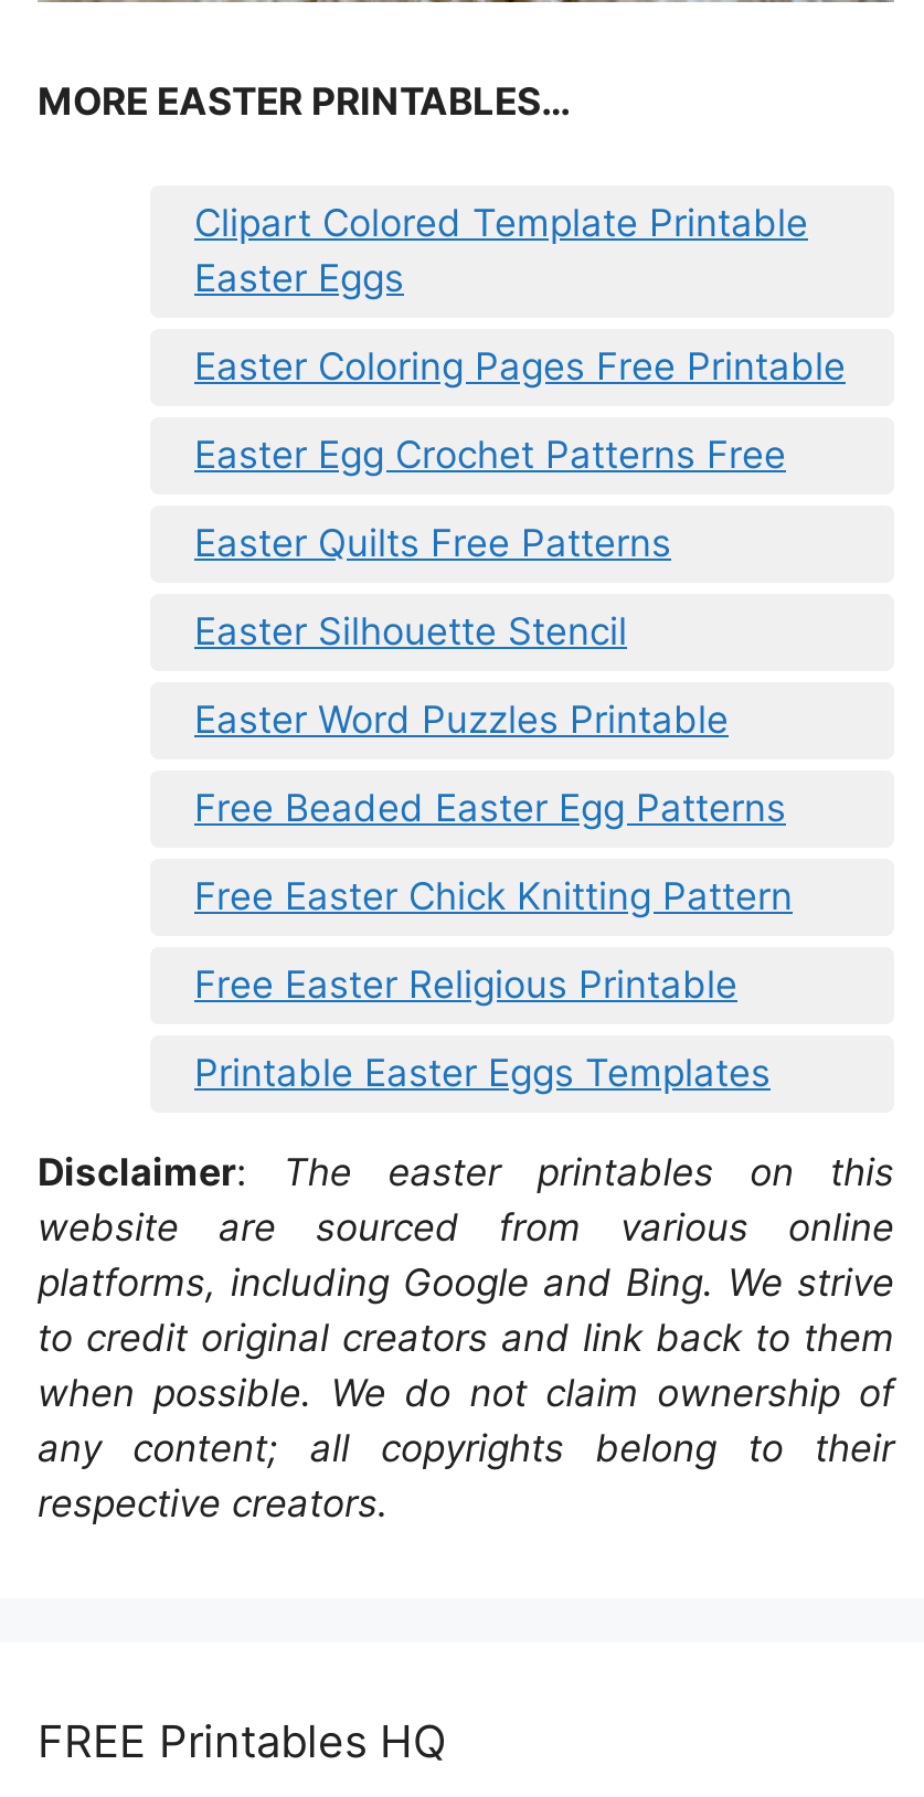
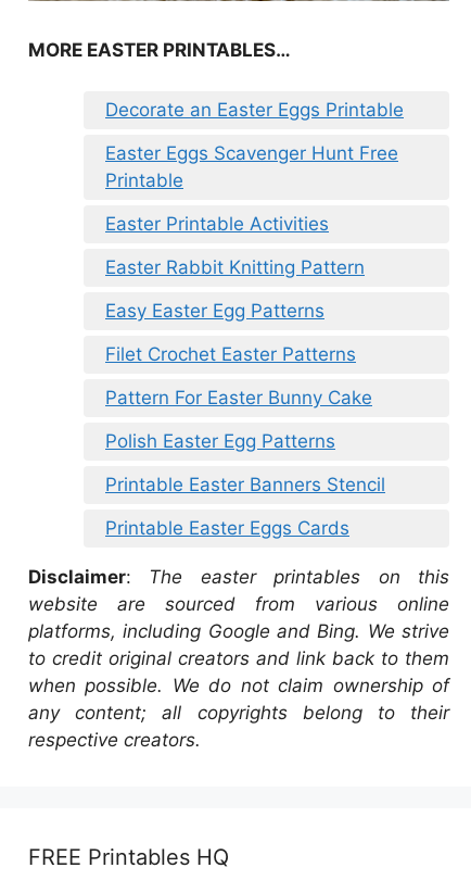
- Clipart Colored Template Printable
- Easter Eggs
+ Decorate an Easter Eggs Printable

- Easter Coloring Pages Free Printable
+ Easter Eggs Scavenger Hunt Free
+ Printable

- Easter Egg Crochet Patterns Free
+ Easter Printable Activities

- Easter Quilts Free Patterns
+ Easter Rabbit Knitting Pattern

- Easter Silhouette Stencil
+ Easy Easter Egg Patterns

- Easter Word Puzzles Printable
+ Filet Crochet Easter Patterns

- Free Beaded Easter Egg Patterns
+ Pattern For Easter Bunny Cake

- Free Easter Chick Knitting Pattern
+ Polish Easter Egg Patterns

- Free Easter Religious Printable
+ Printable Easter Banners Stencil

- Printable Easter Eggs Templates
+ Printable Easter Eggs Cards
